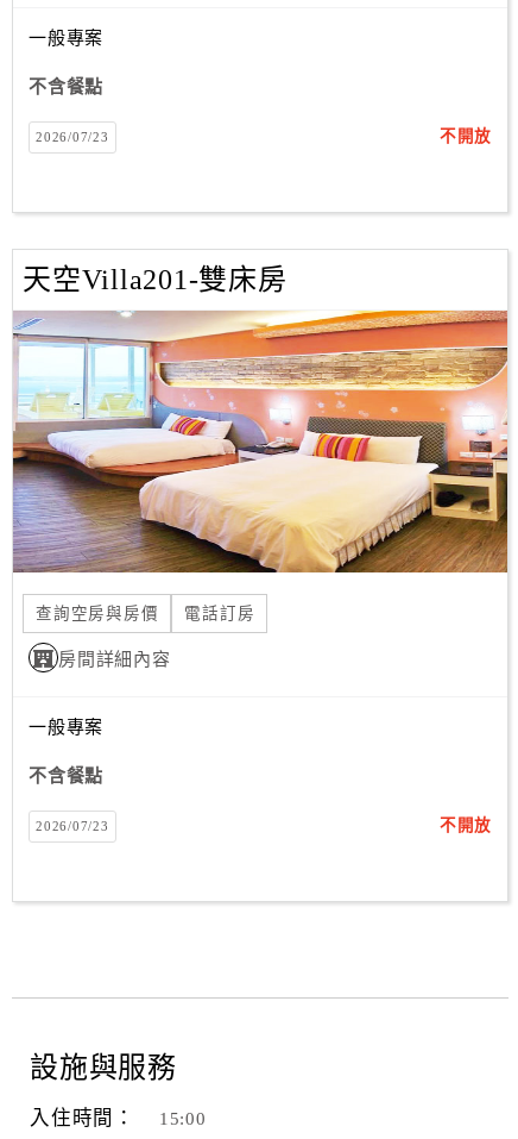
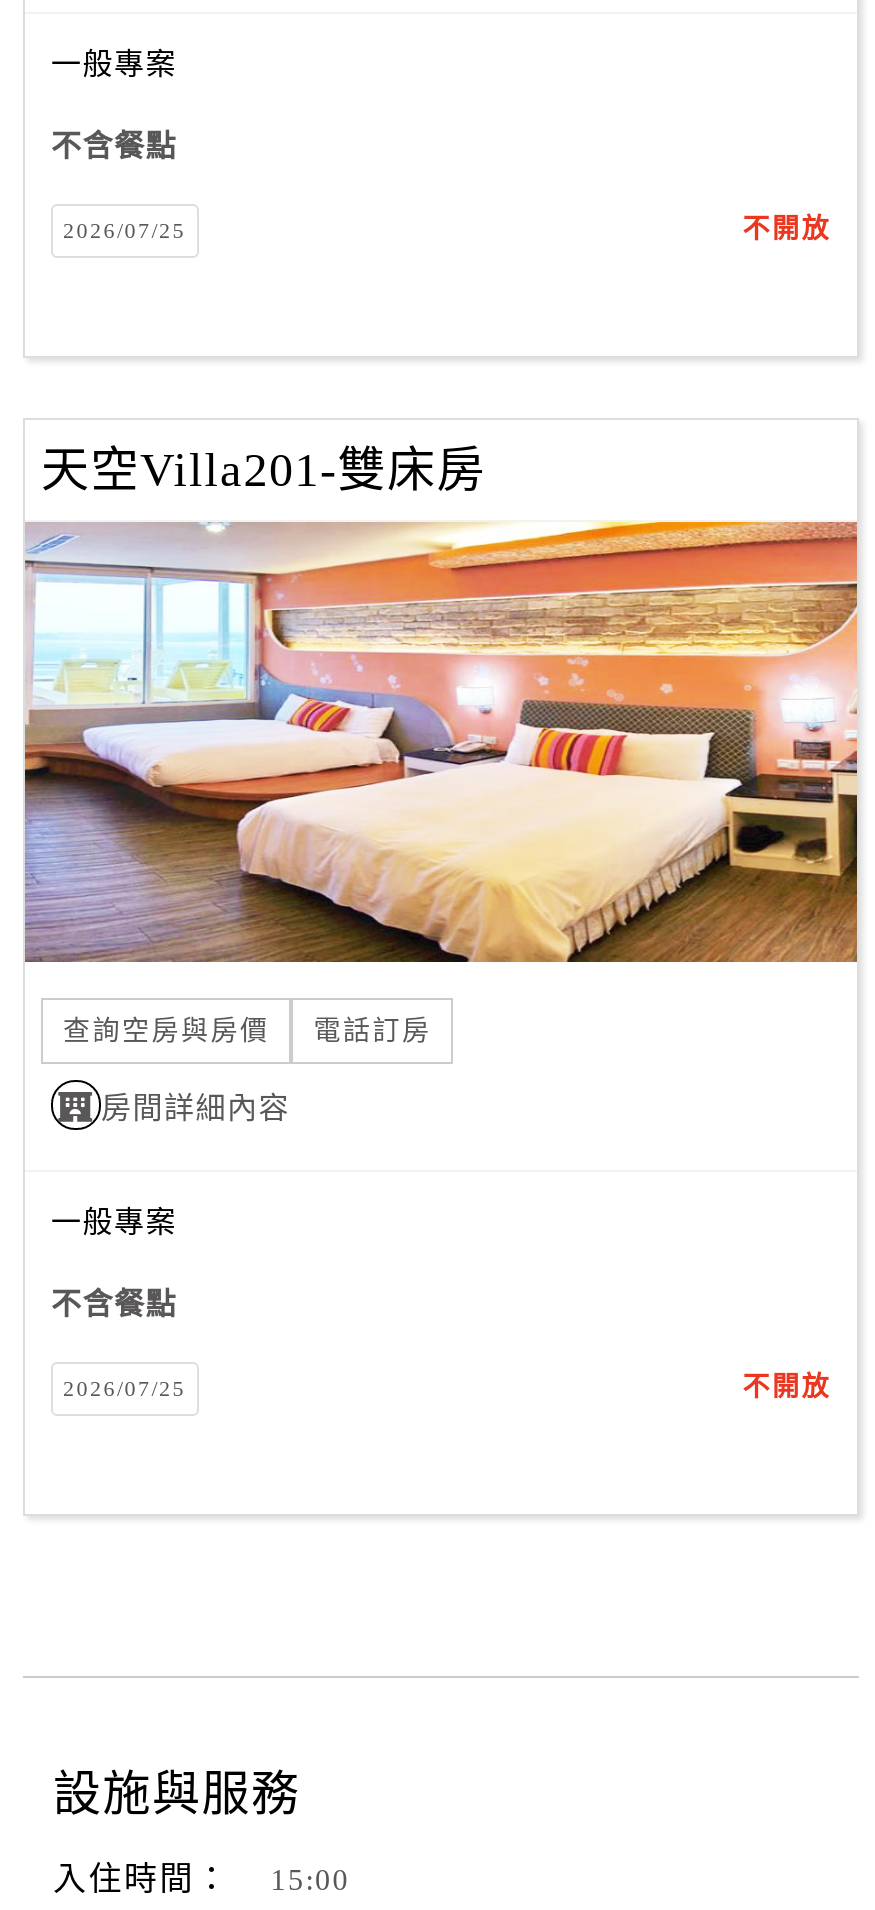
- 2026/07/23
+ 2026/07/25

- 2026/07/23
+ 2026/07/25
